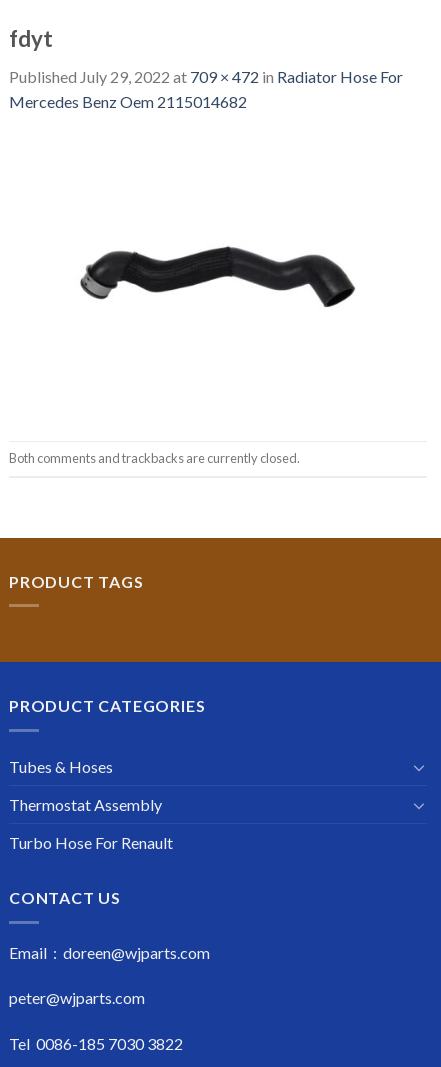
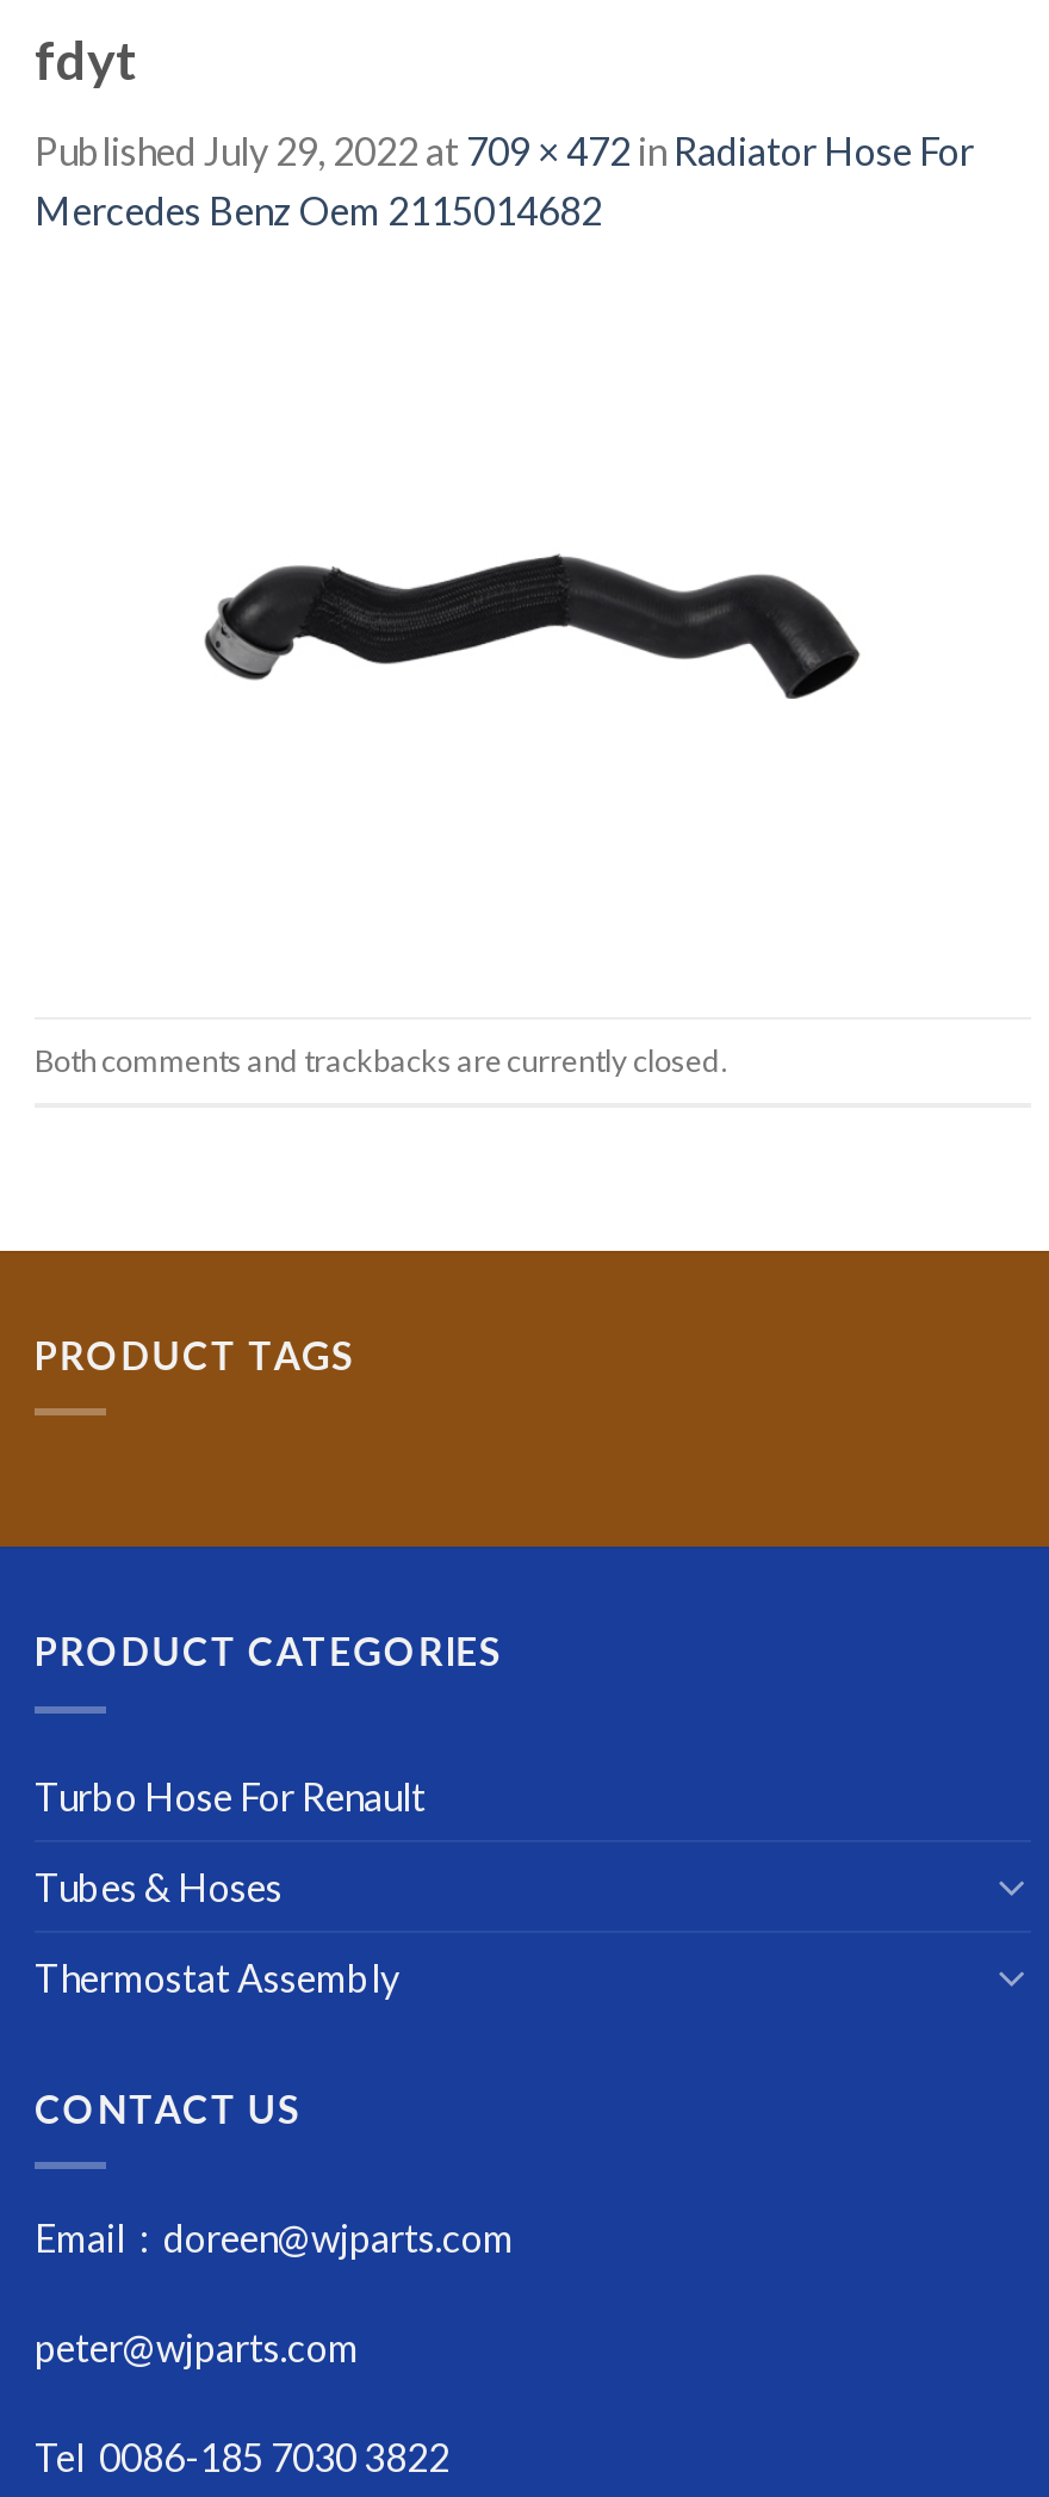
moved down: Tubes & Hoses | Thermostat Assembly

moved up: Turbo Hose For Renault
